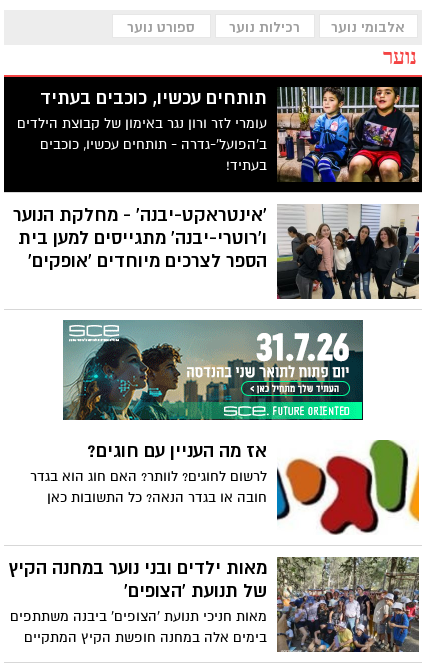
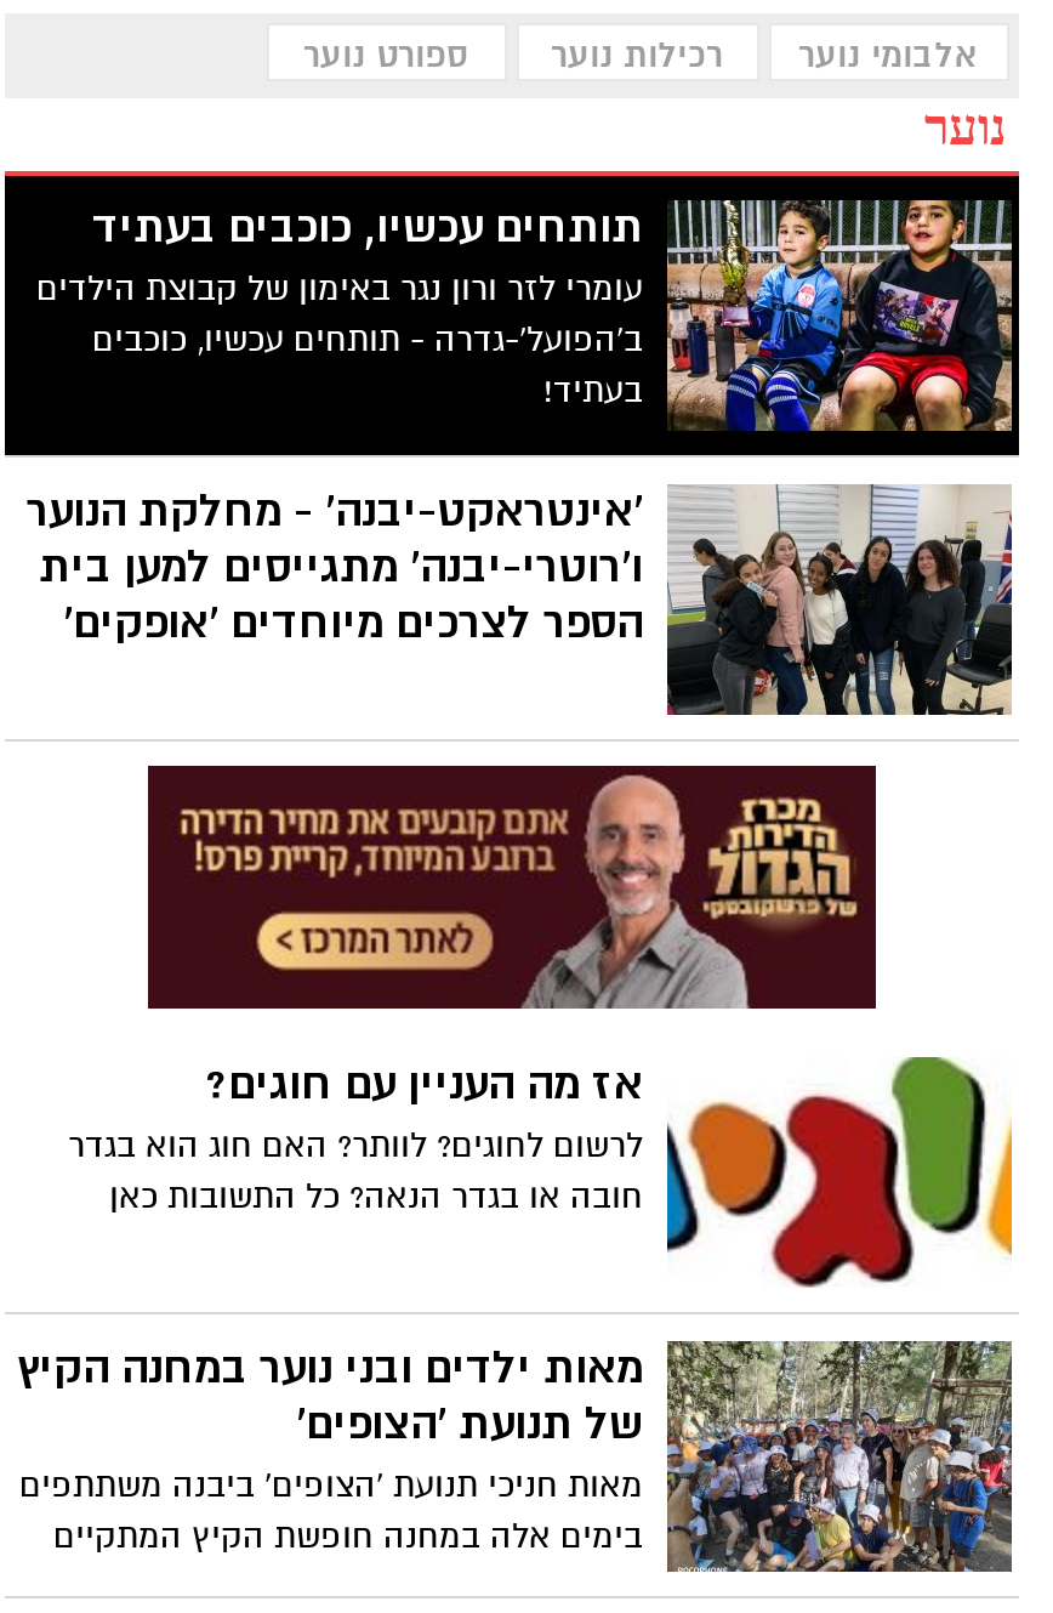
- [image]
+ [image]
